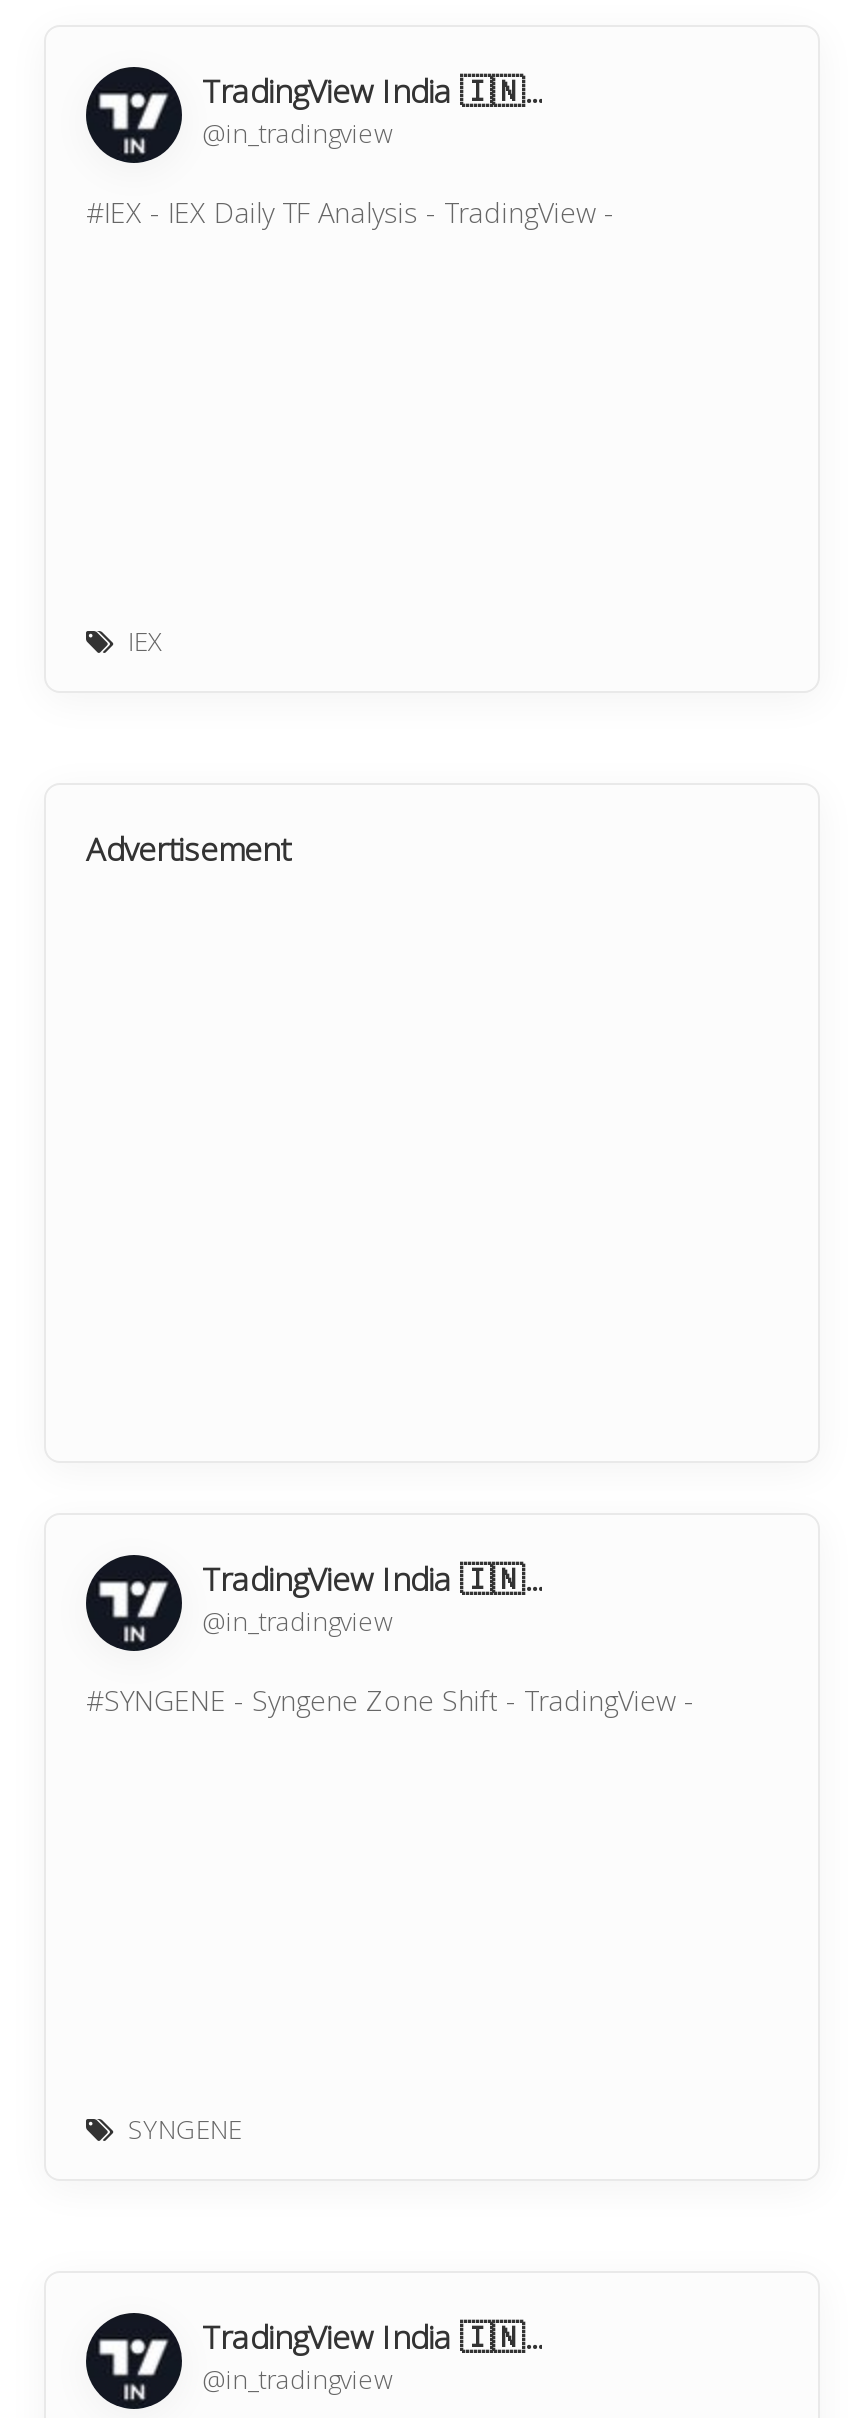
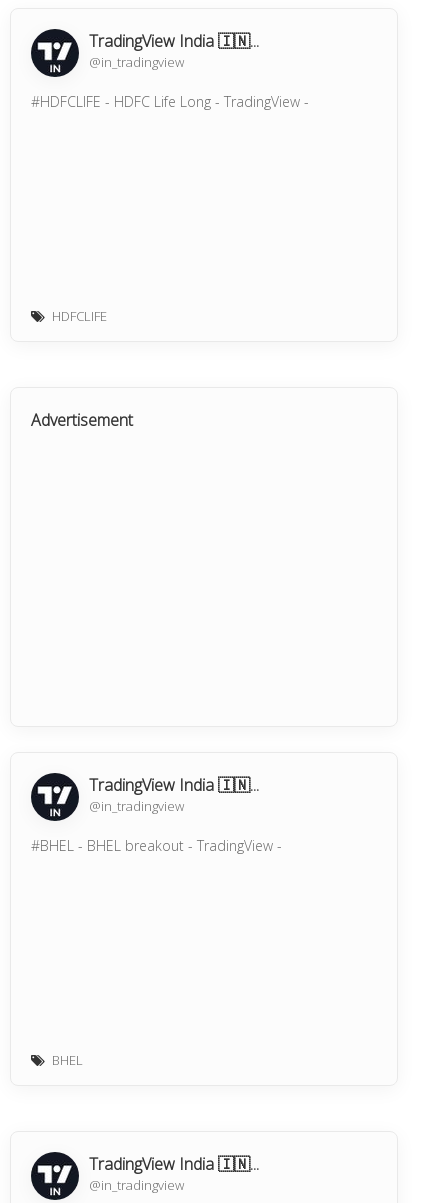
- #IEX - IEX Daily TF Analysis - TradingView -
+ #HDFCLIFE - HDFC Life Long - TradingView -

- IEX
+ HDFCLIFE

- #SYNGENE - Syngene Zone Shift - TradingView -
+ #BHEL - BHEL breakout - TradingView -

- SYNGENE
+ BHEL
